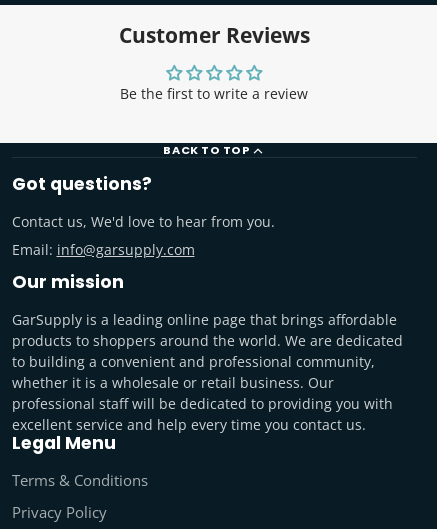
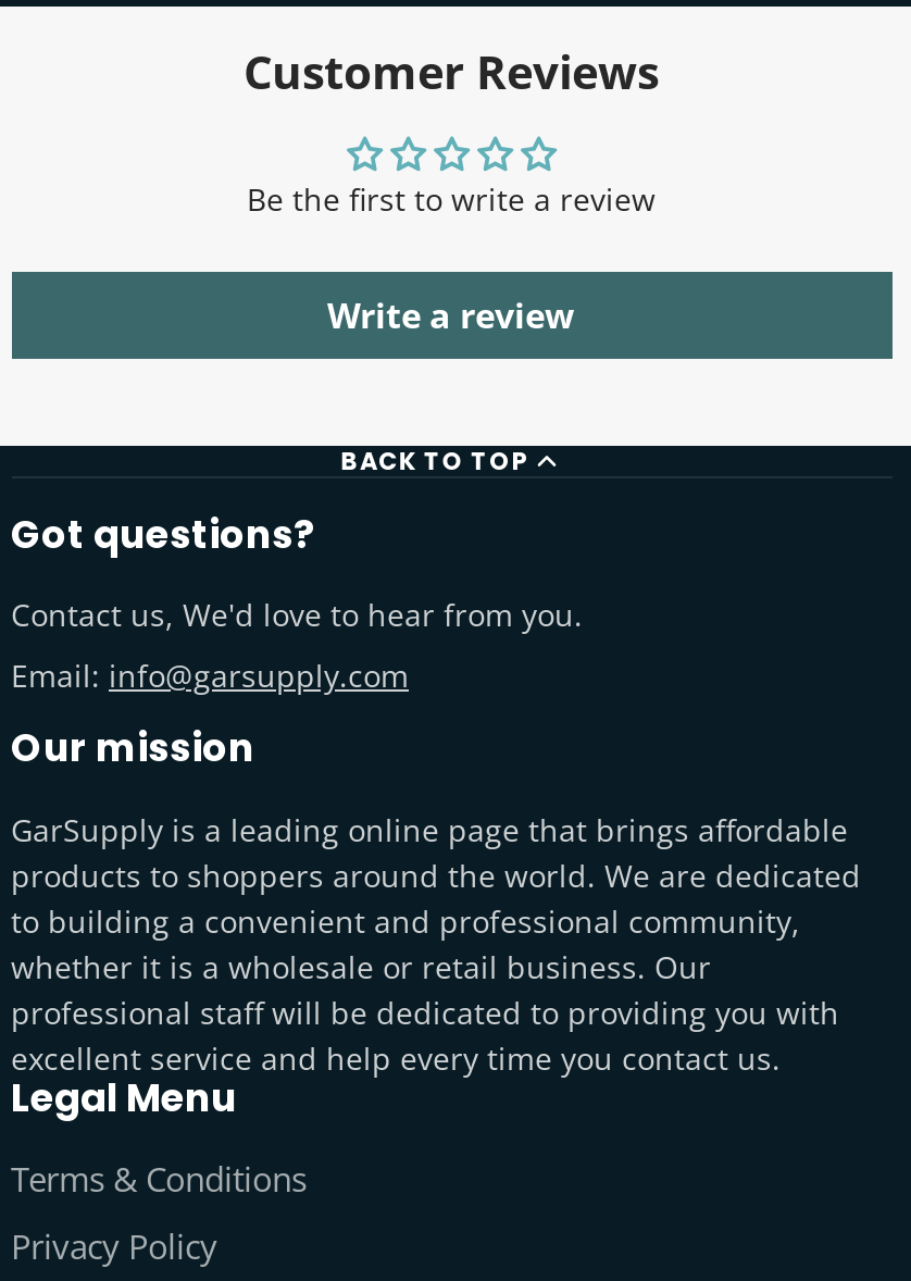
+ Write a review
